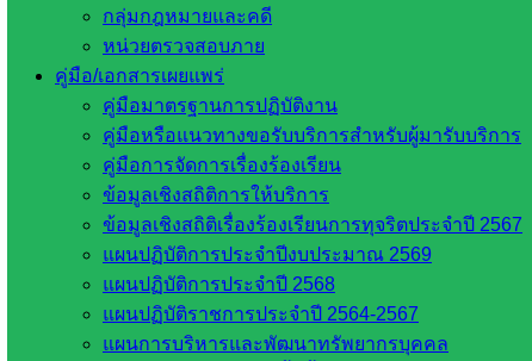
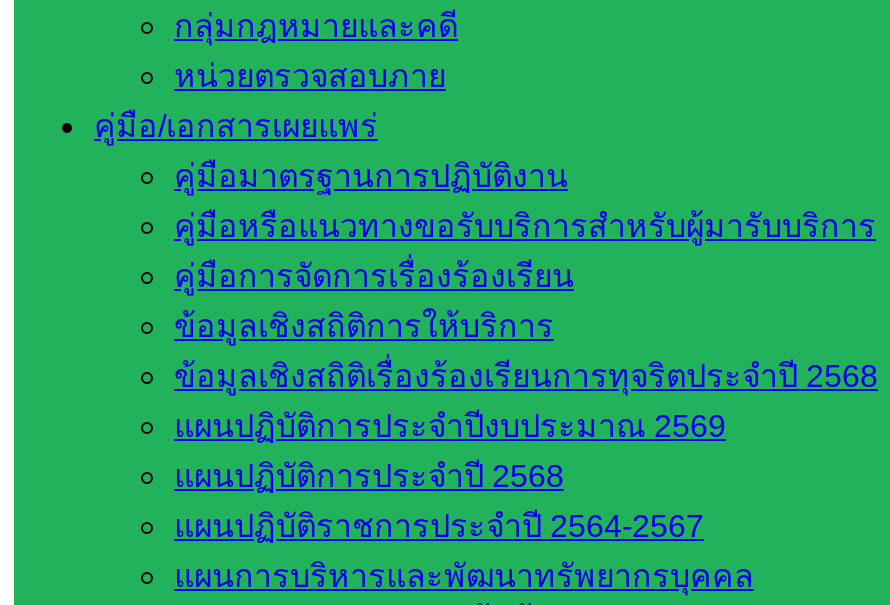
- ข้อมูลเชิงสถิติเรื่องร้องเรียนการทุจริตประจำปี 2567
+ ข้อมูลเชิงสถิติเรื่องร้องเรียนการทุจริตประจำปี 2568
